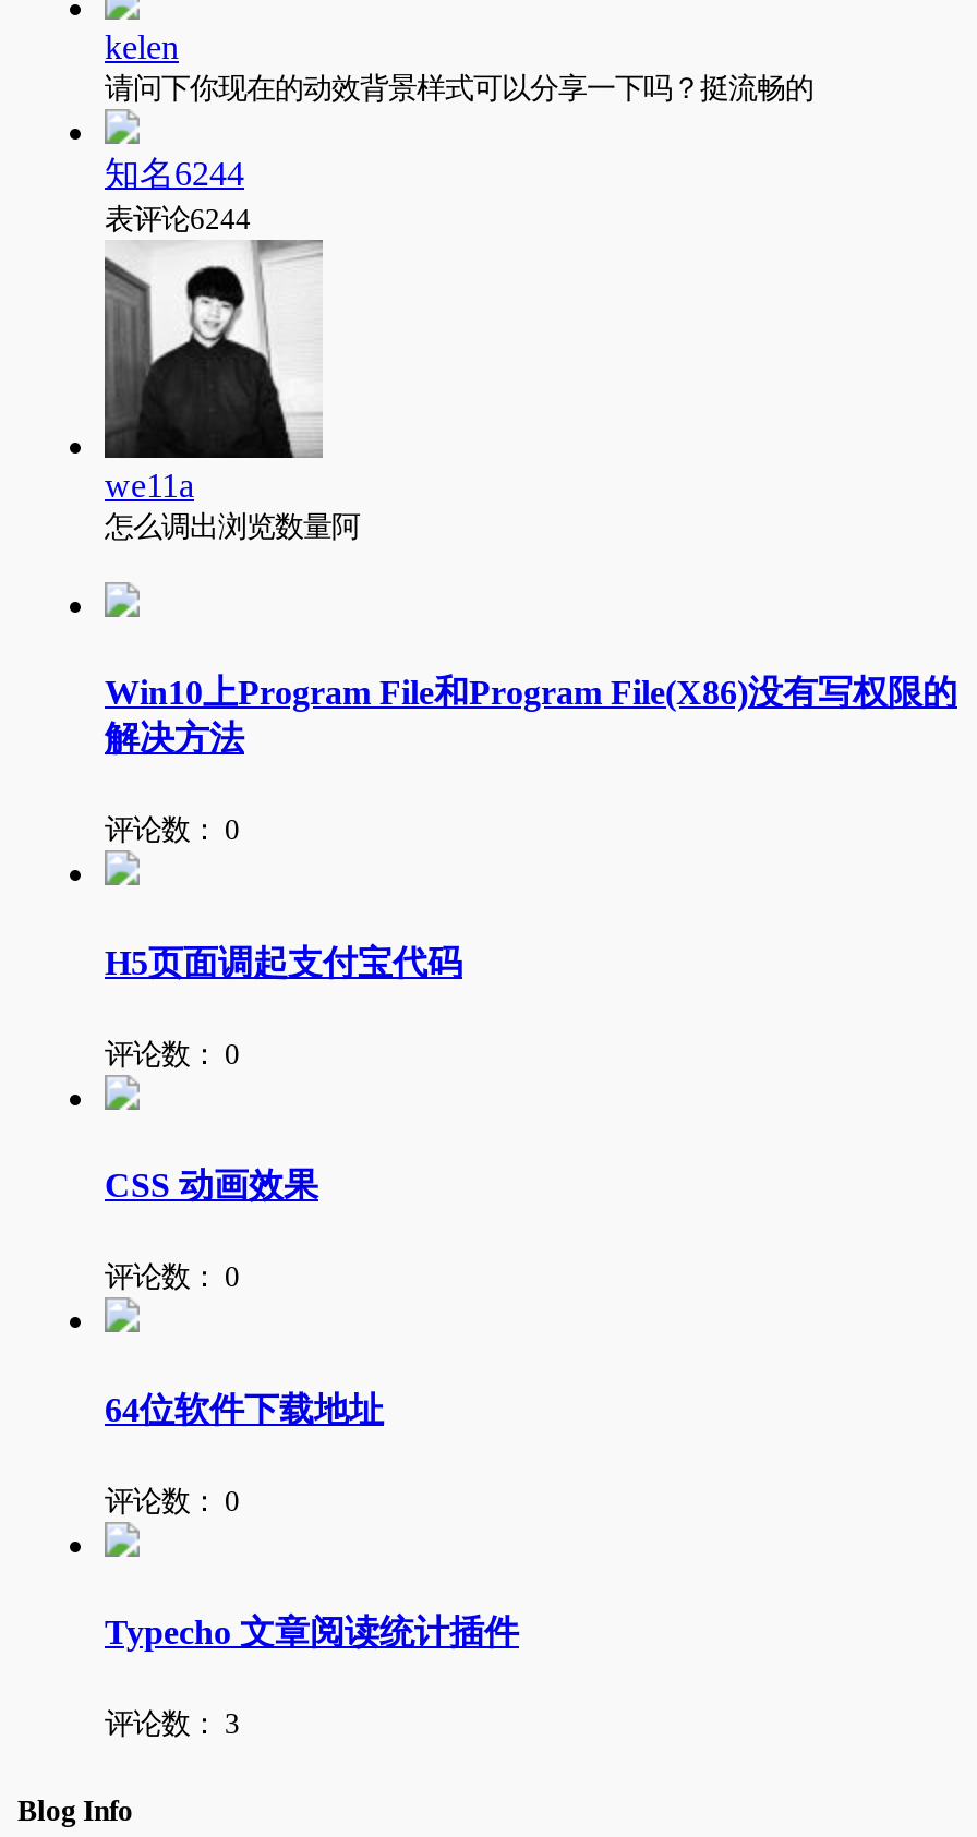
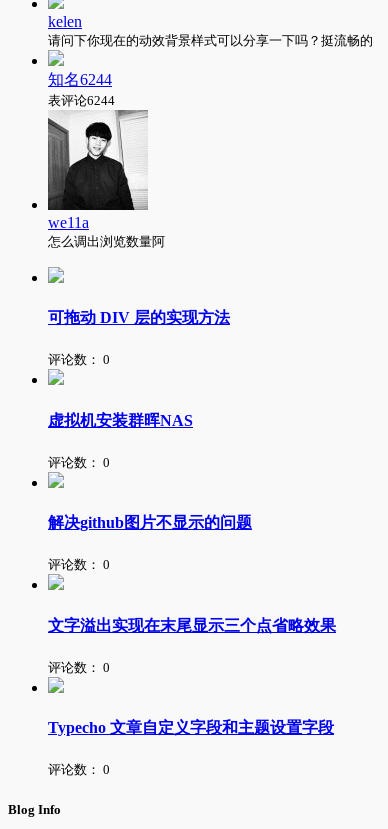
- Win10上Program File和Program File(X86)没有写权限的
- 解决方法
+ 可拖动 DIV 层的实现方法

- H5页面调起支付宝代码
+ 虚拟机安装群晖NAS

- CSS 动画效果
+ 解决github图片不显示的问题

- 64位软件下载地址
+ 文字溢出实现在末尾显示三个点省略效果

- Typecho 文章阅读统计插件
+ Typecho 文章自定义字段和主题设置字段

- 评论数： 3
+ 评论数： 0
